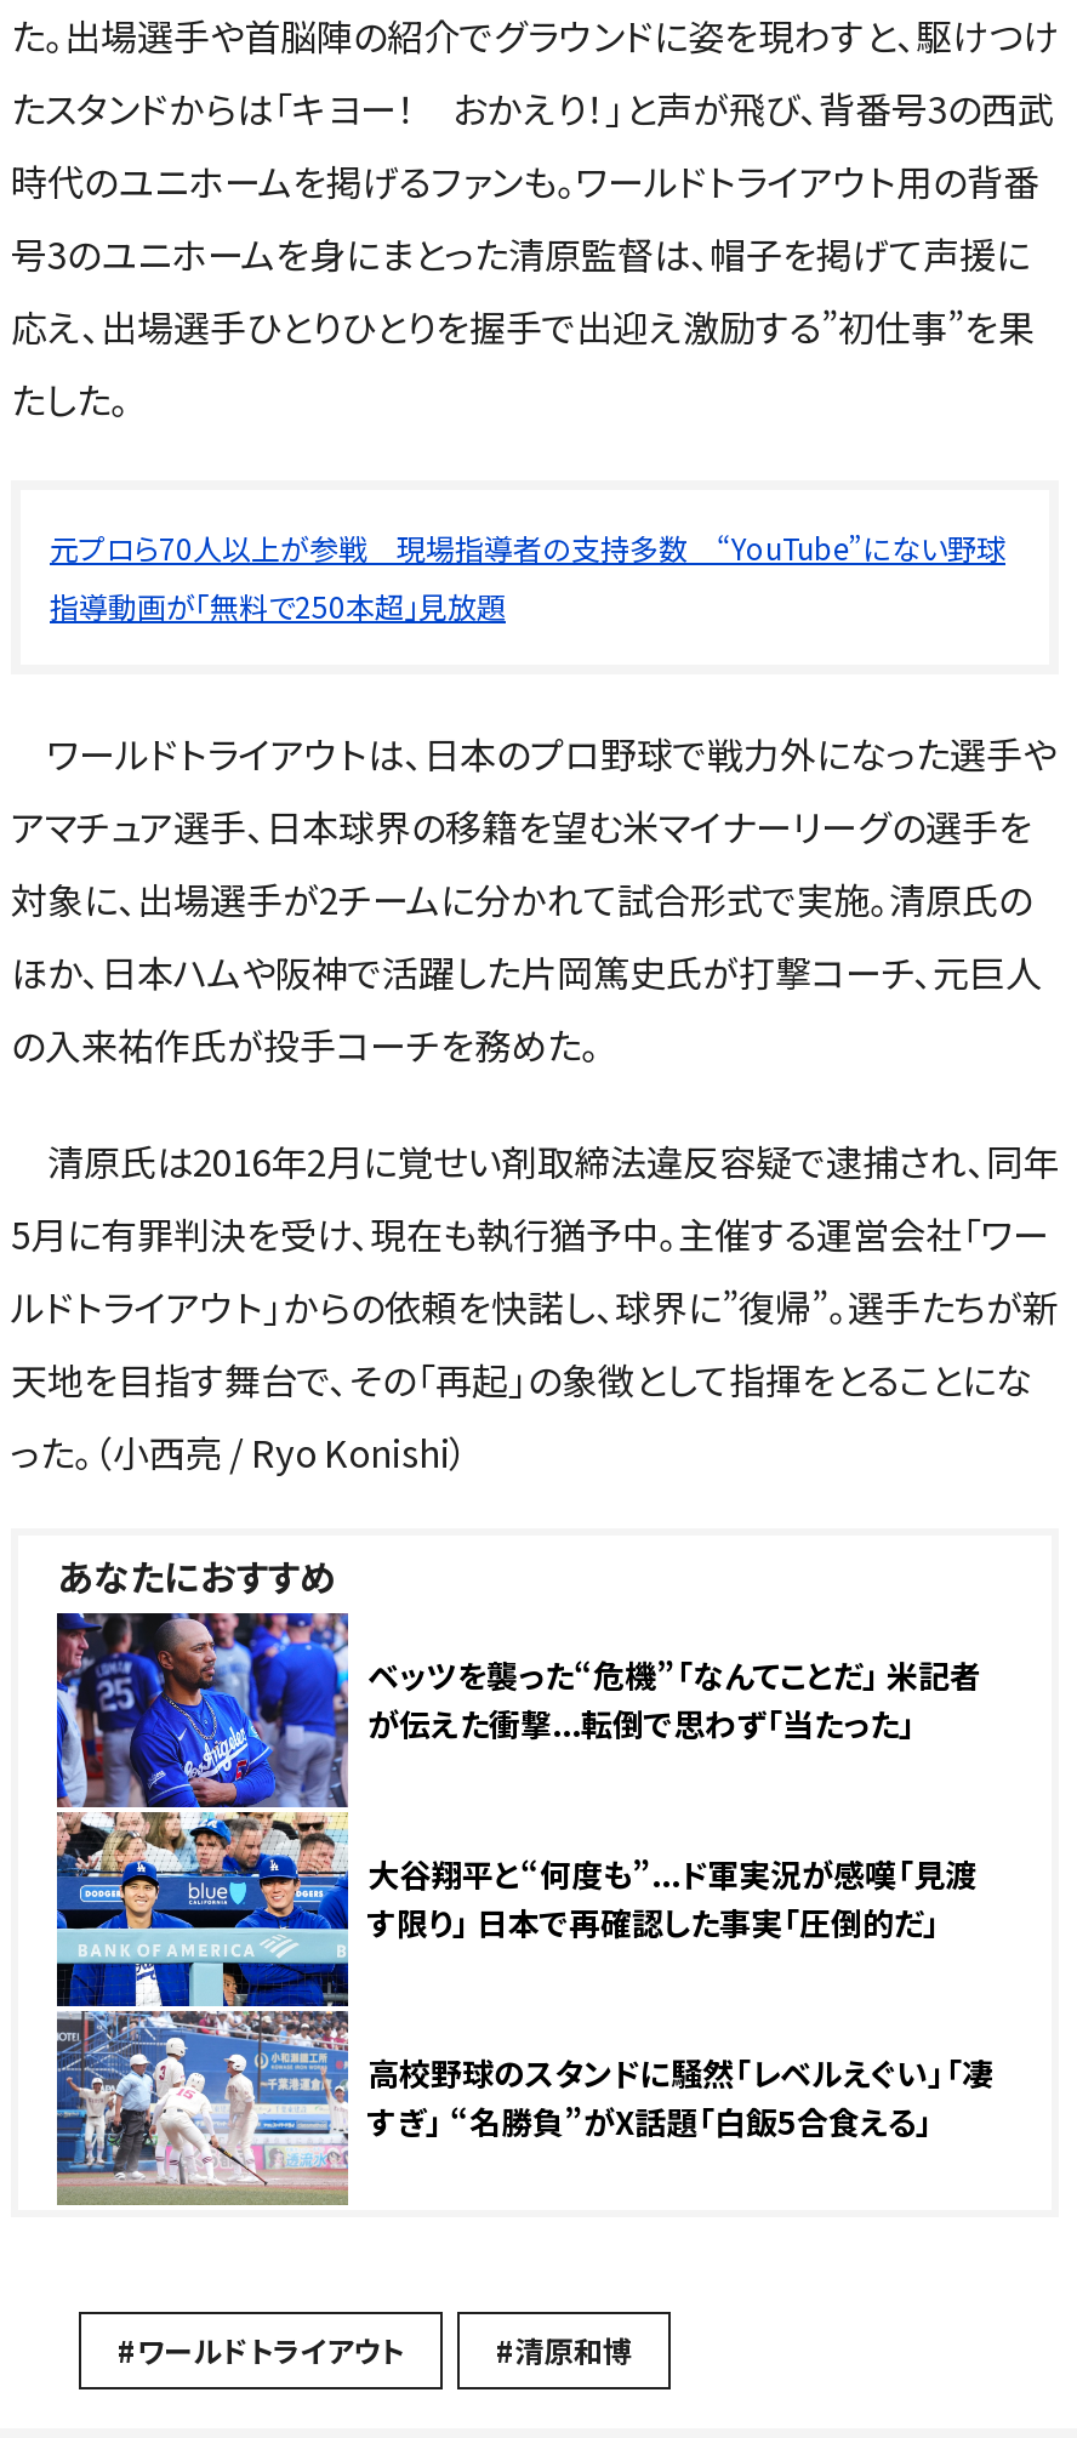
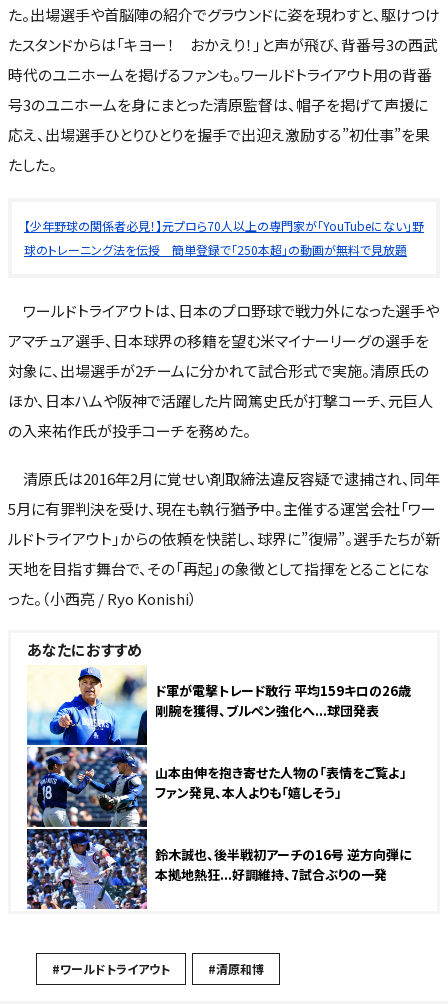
- 元プロら70人以上が参戦 現場指導者の支持多数 “YouTube”にない野球
- 指導動画が「無料で250本超」見放題
+ 【少年野球の関係者必見！】元プロら70人以上の専門家が「YouTubeにない」野
+ 球のトレーニング法を伝授 簡単登録で「250本超」の動画が無料で見放題

- [image]
- ベッツを襲った“危機”「なんてことだ」 米記者
- が伝えた衝撃...転倒で思わず「当たった」
+ [image]
+ ド軍が電撃トレード敢行 平均159キロの26歳
+ 剛腕を獲得、ブルペン強化へ...球団発表

- 大谷翔平と“何度も”...ド軍実況が感嘆「見渡
- す限り」 日本で再確認した事実「圧倒的だ」
+ 山本由伸を抱き寄せた人物の「表情をご覧よ」
+ ファン発見、本人よりも「嬉しそう」

- 高校野球のスタンドに騒然「レベルえぐい」「凄
- すぎ」 “名勝負”がX話題「白飯5合食える」
+ 鈴木誠也、後半戦初アーチの16号 逆方向弾に
+ 本拠地熱狂...好調維持、7試合ぶりの一発
